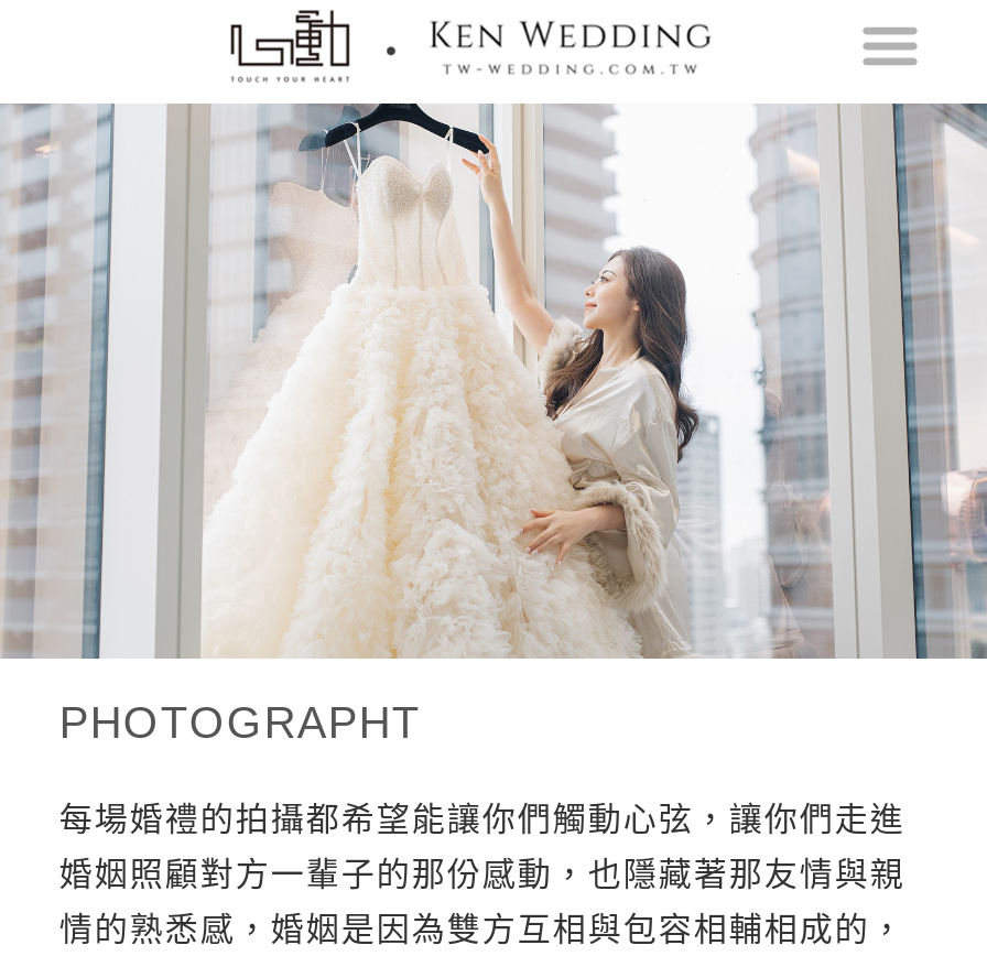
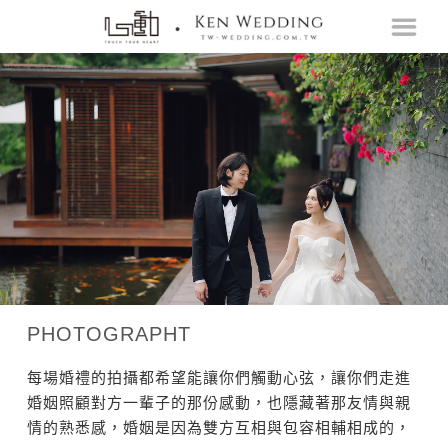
- [image]
+ [image]
